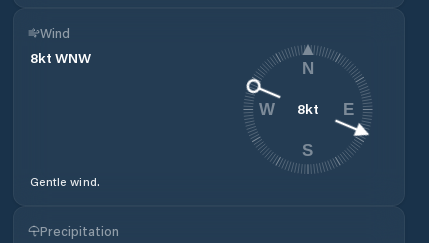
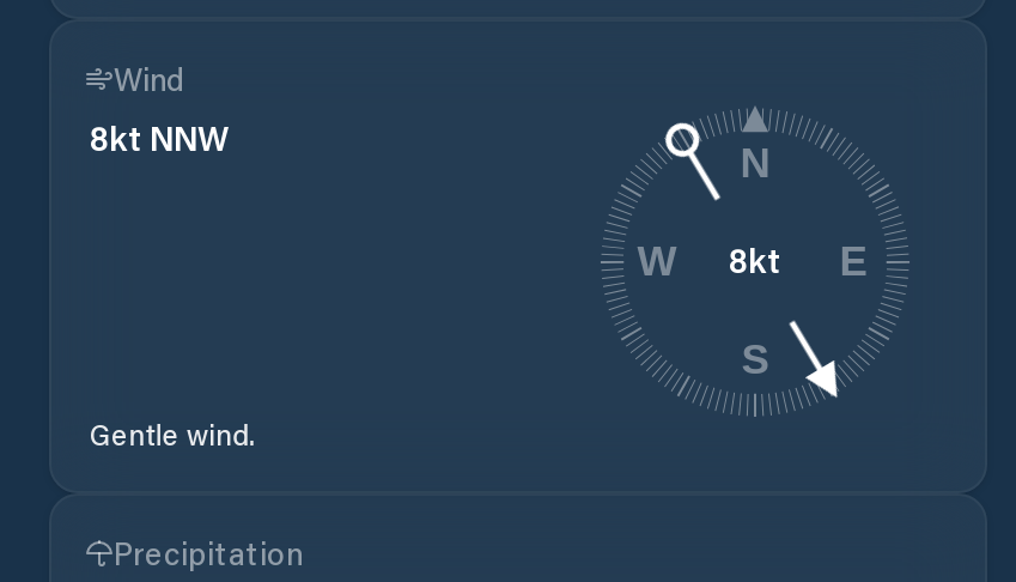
- 8kt WNW
+ 8kt NNW

- [image]
+ [image]

- [image]
+ [image]
